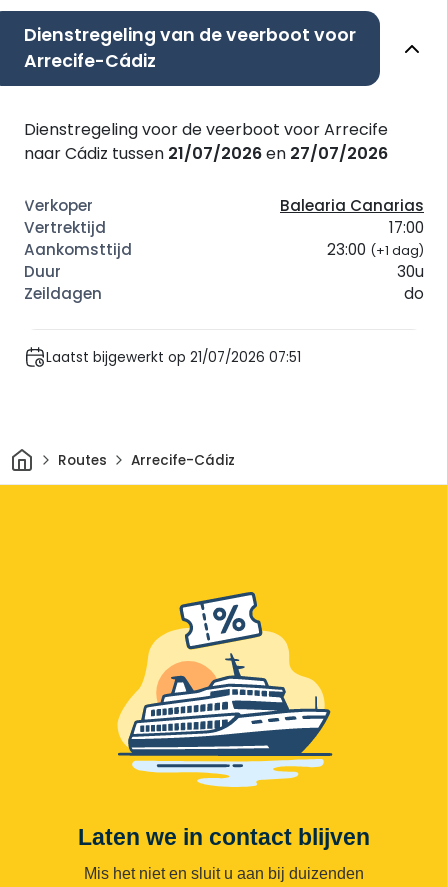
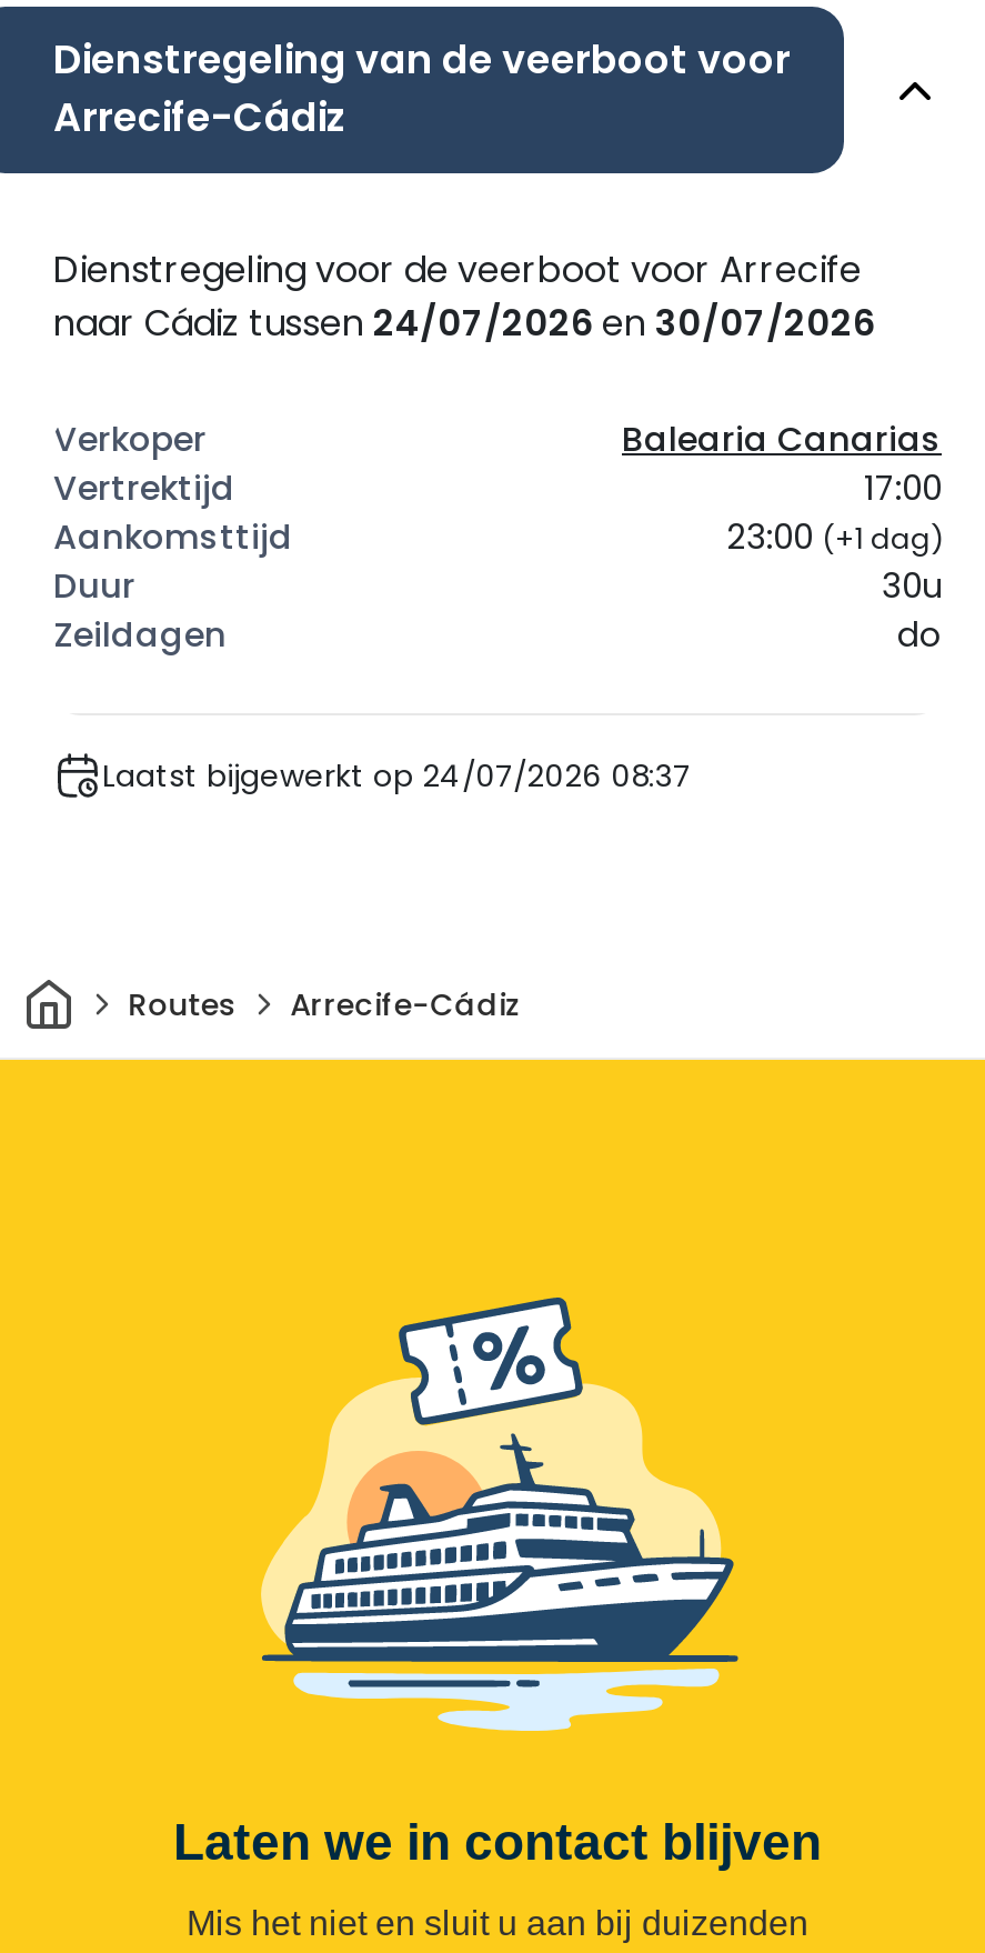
- naar Cádiz tussen 21/07/2026 en 27/07/2026
+ naar Cádiz tussen 24/07/2026 en 30/07/2026

- Laatst bijgewerkt op 21/07/2026 07:51
+ Laatst bijgewerkt op 24/07/2026 08:37
